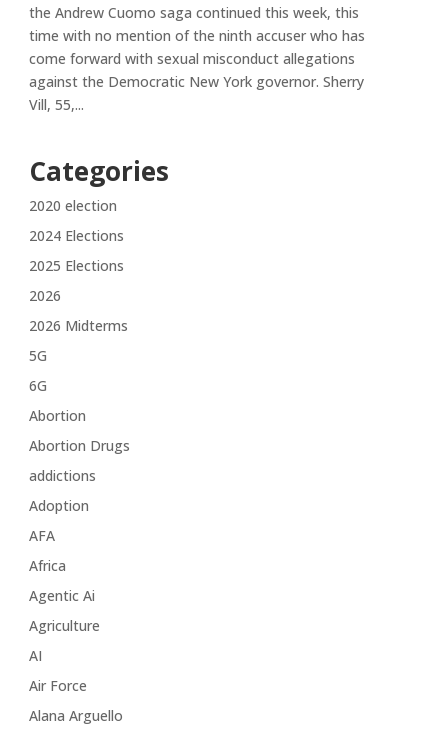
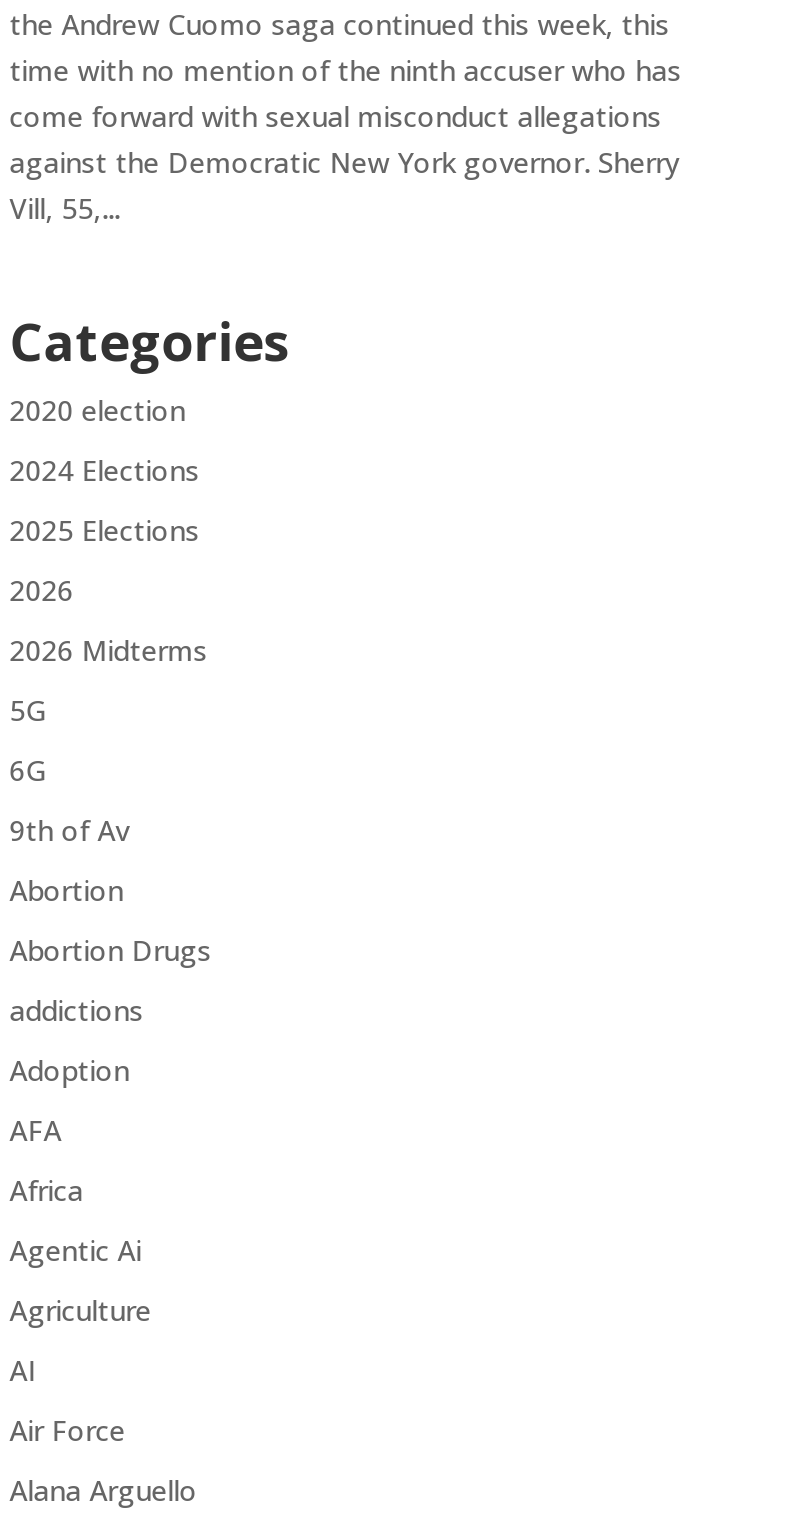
+ 9th of Av
